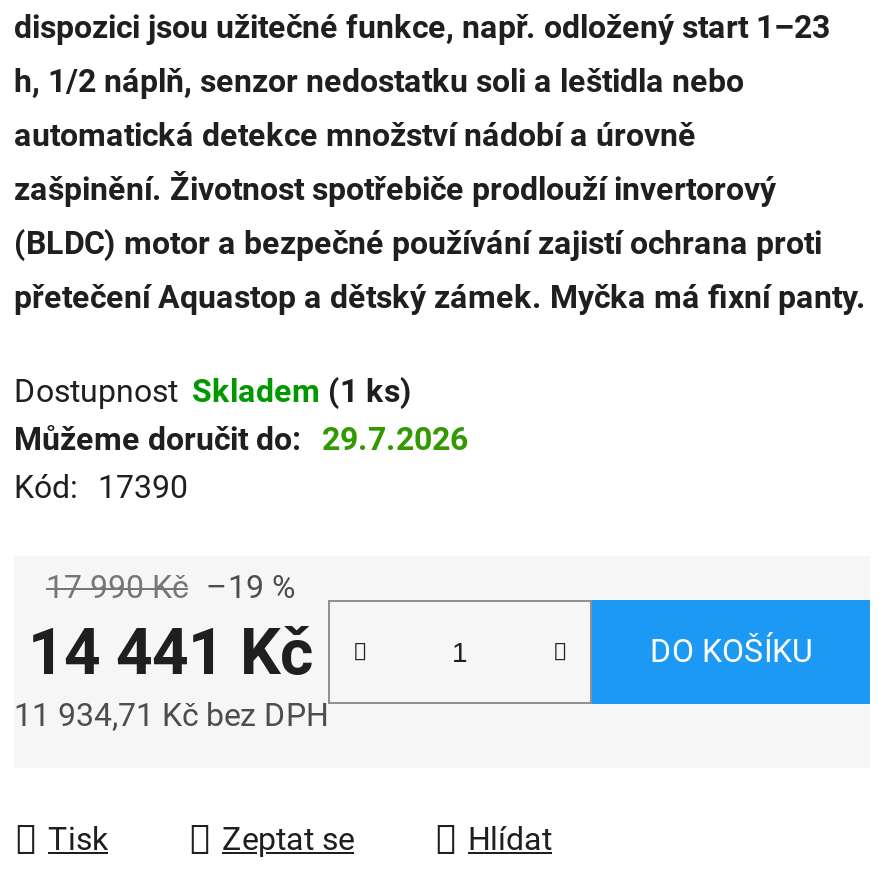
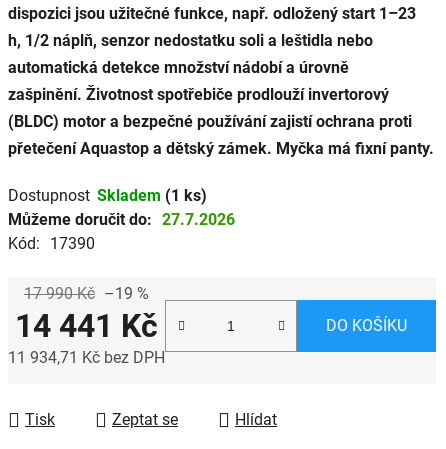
- Můžeme doručit do: 29.7.2026
+ Můžeme doručit do: 27.7.2026
